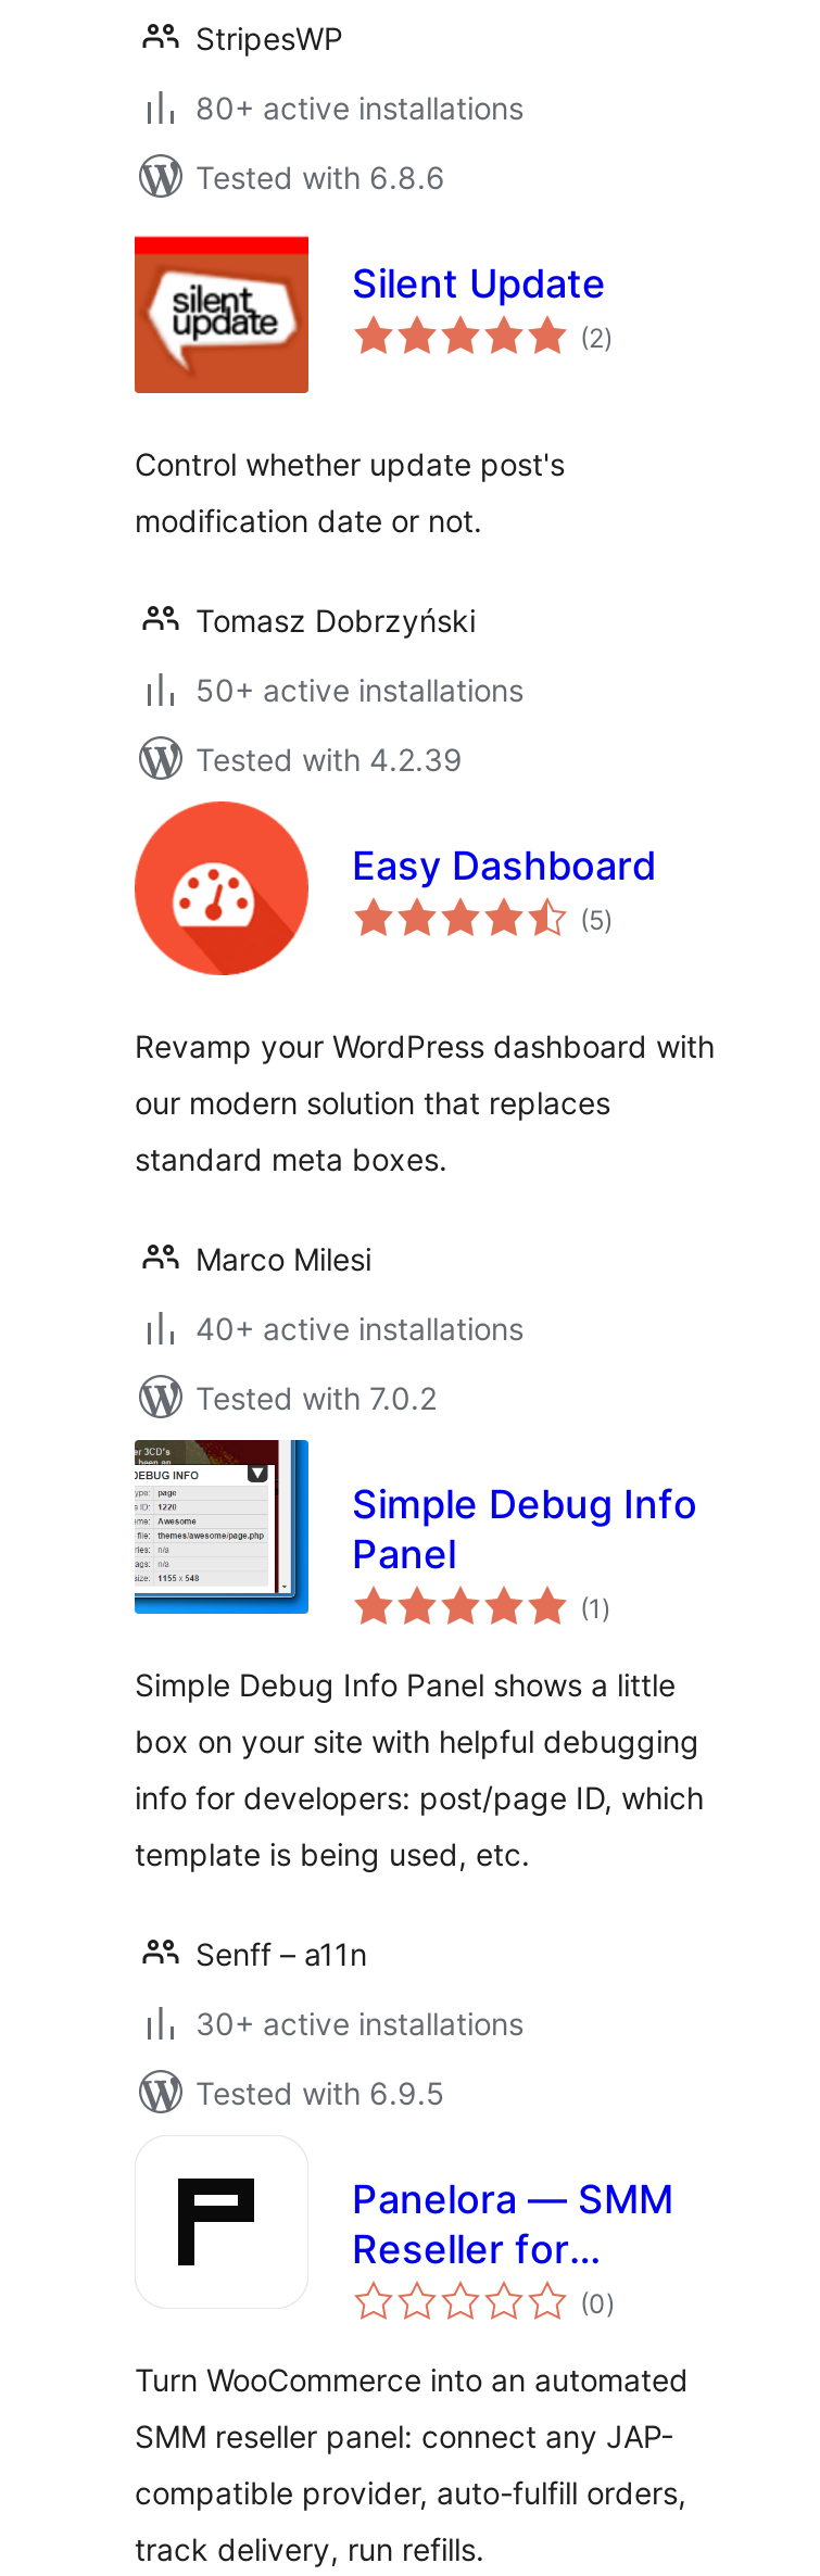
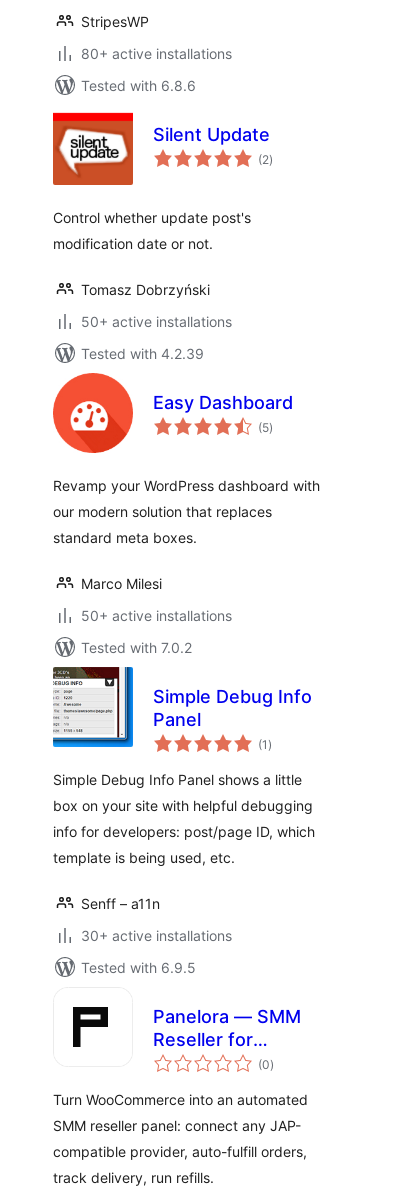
- 40+ active installations
+ 50+ active installations
